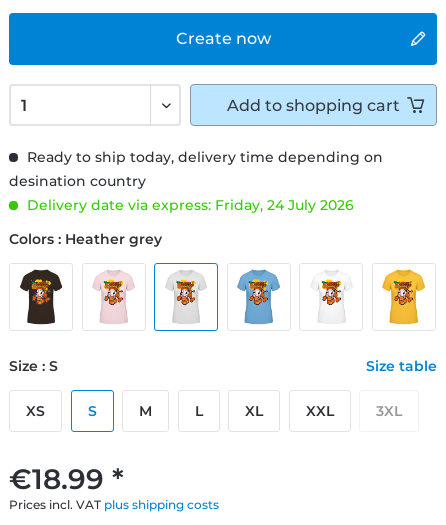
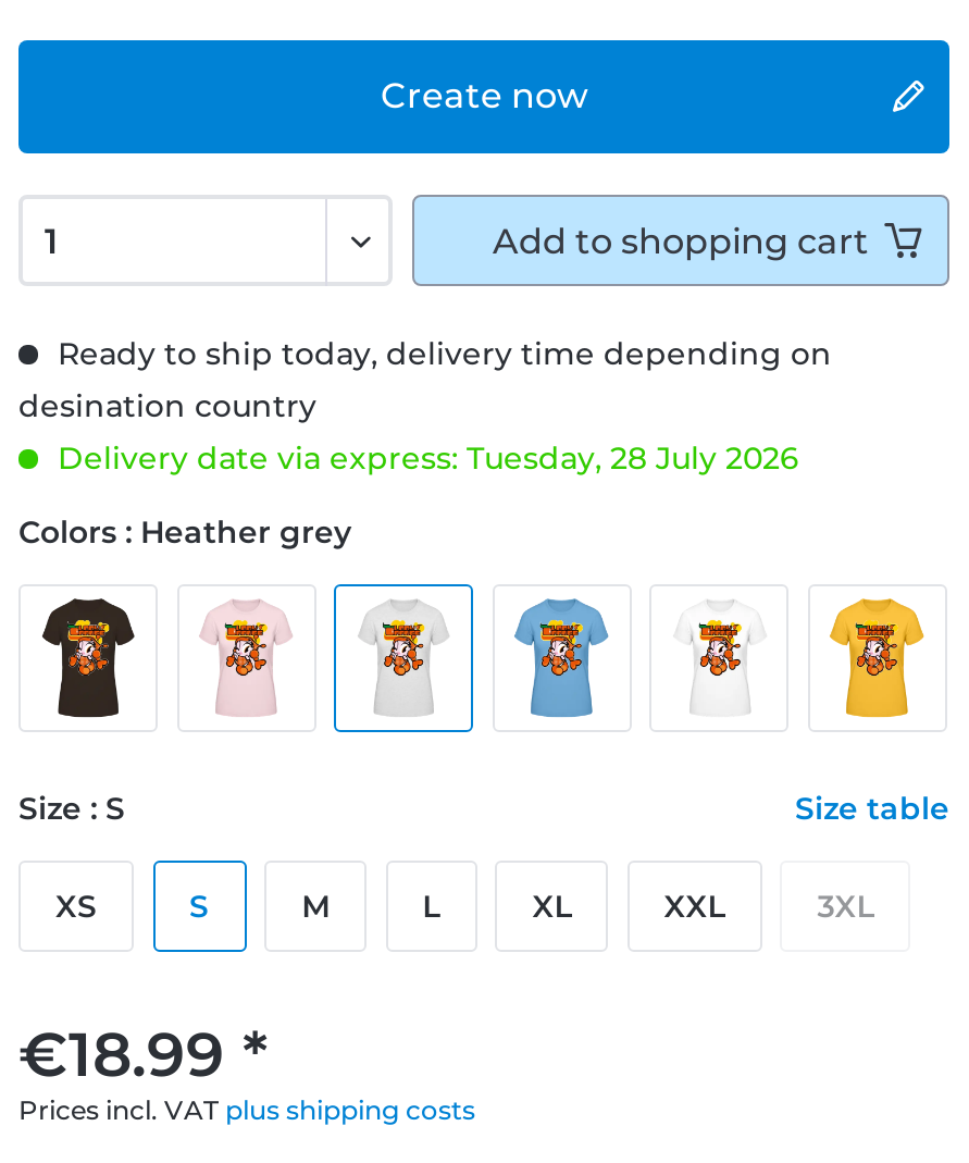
- Delivery date via express: Friday, 24 July 2026
+ Delivery date via express: Tuesday, 28 July 2026
